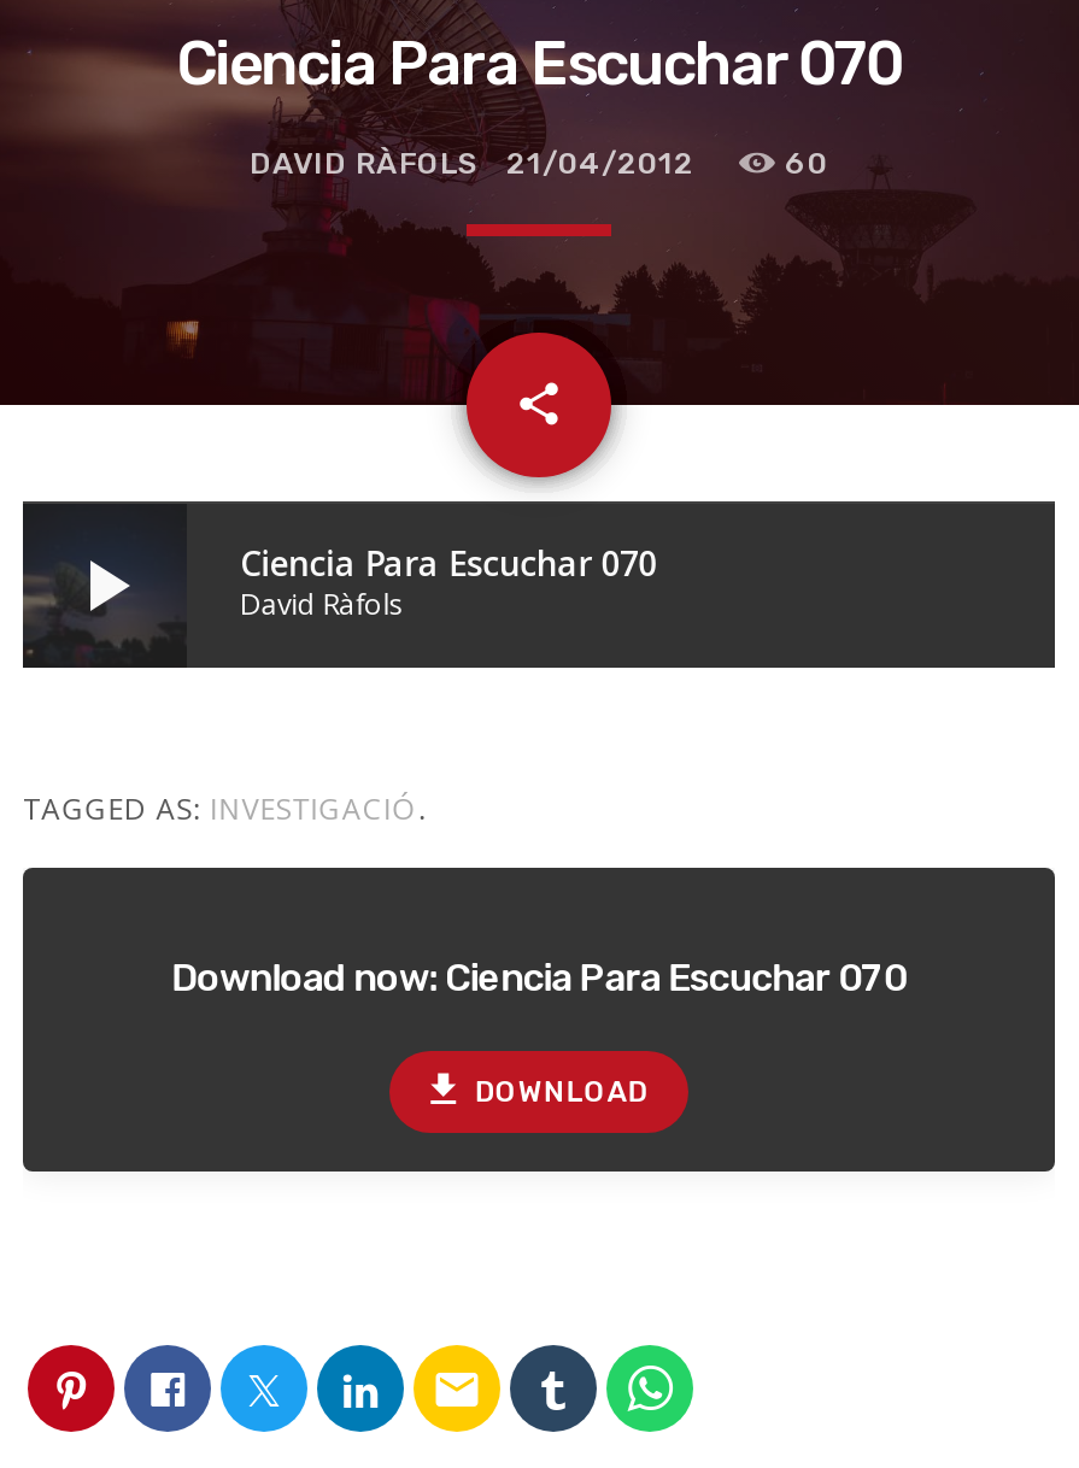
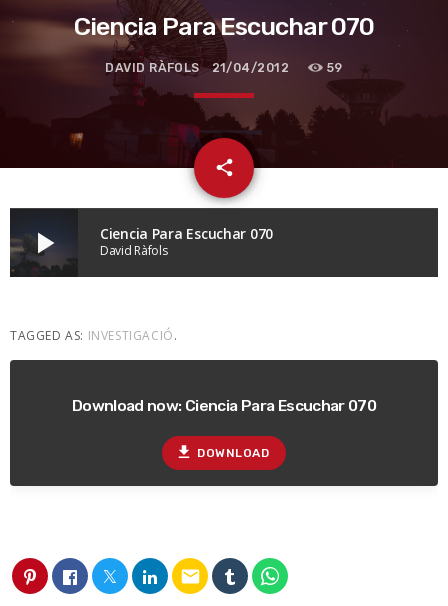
- 60
+ 59
